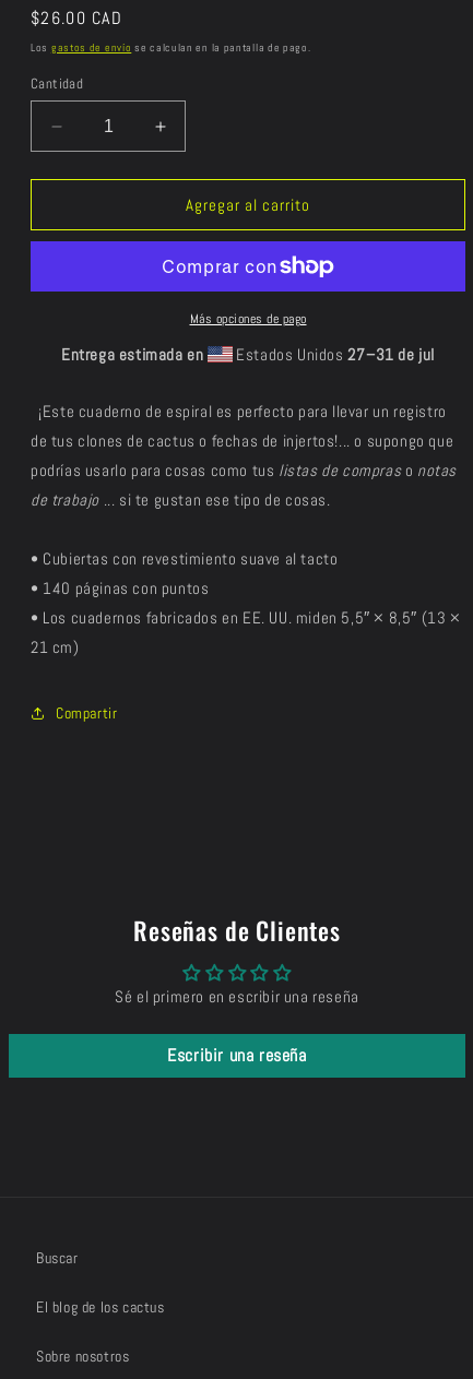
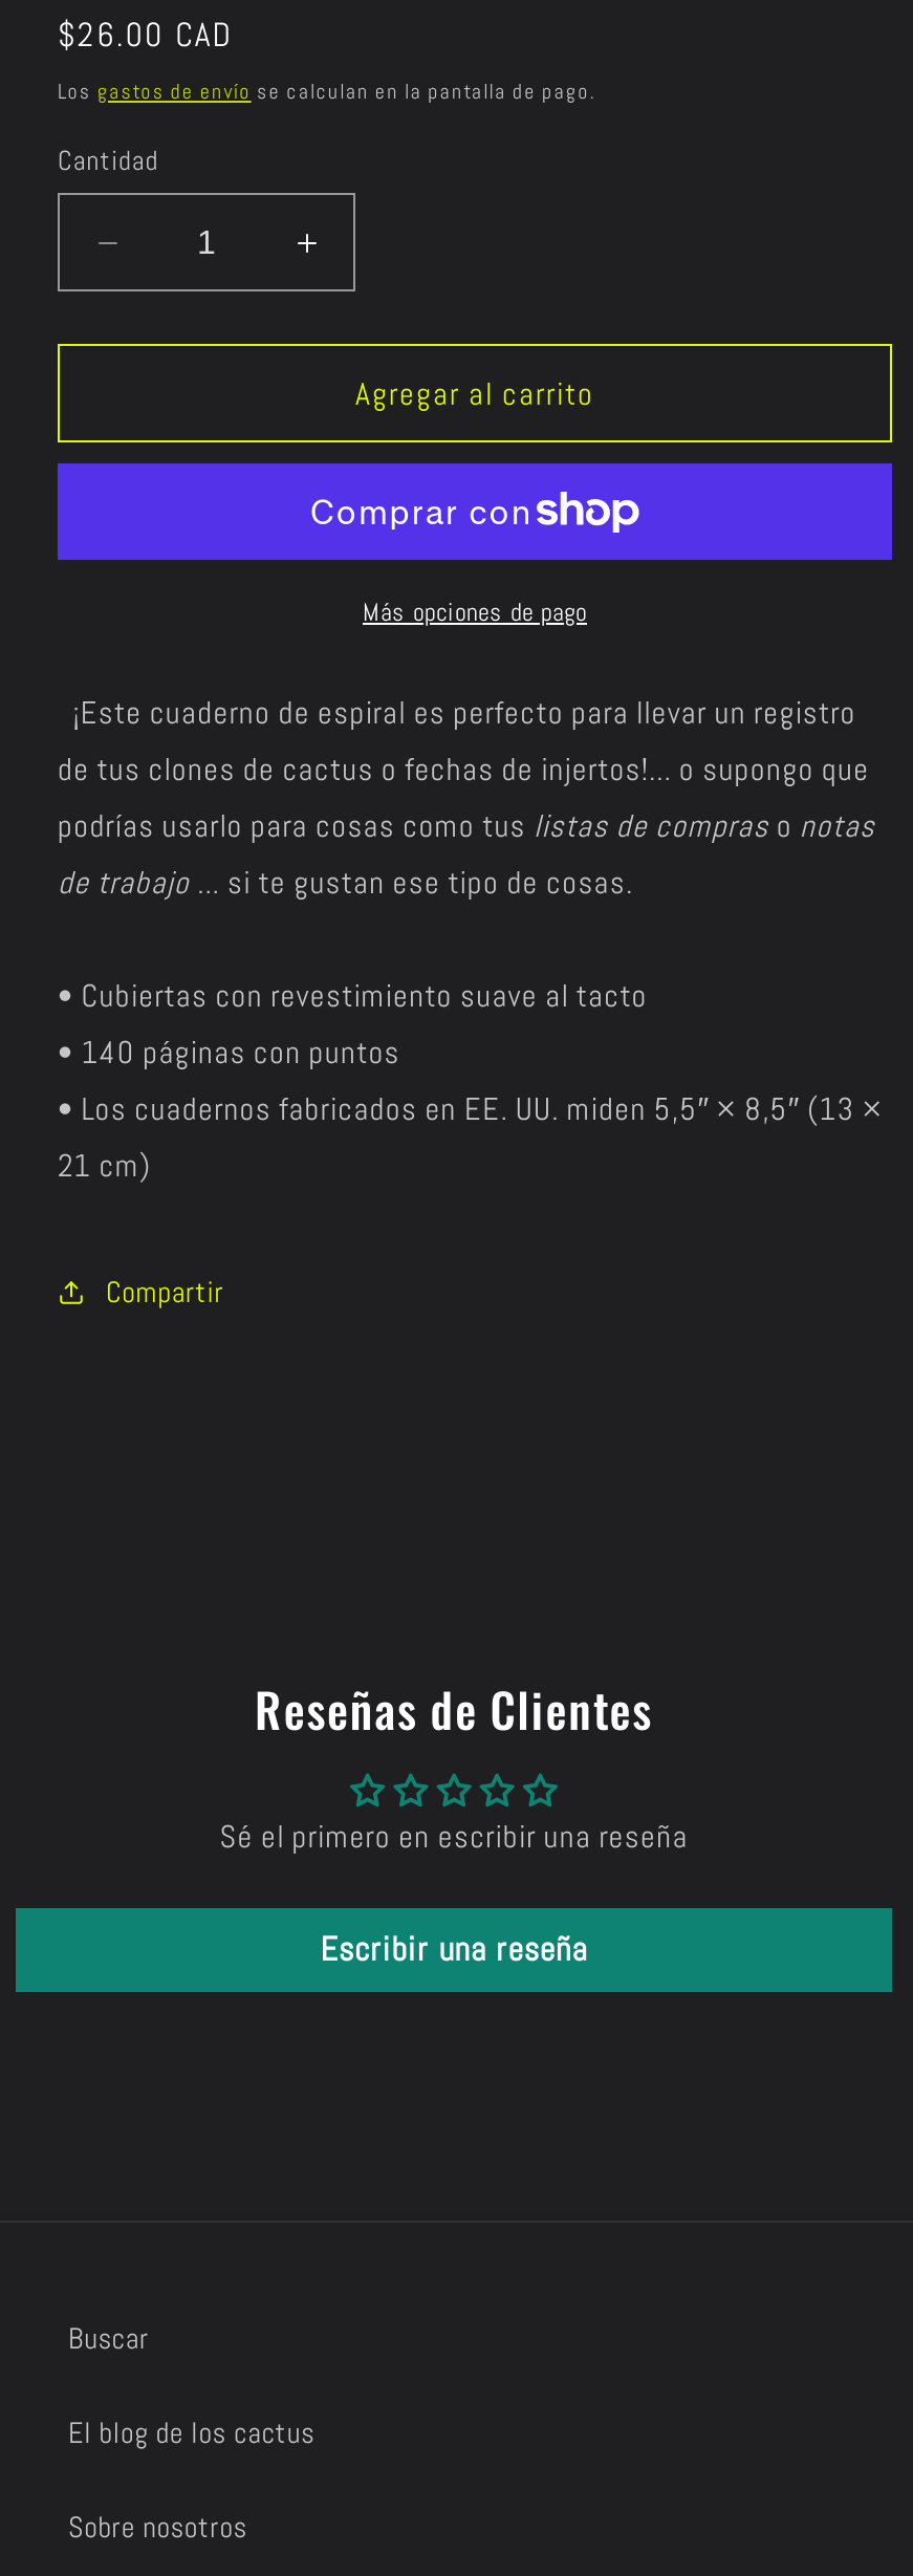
- Entrega estimada en
- Estados Unidos 27–31 de jul
